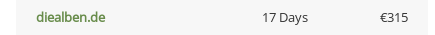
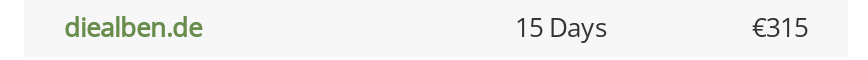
- 17 Days
+ 15 Days
